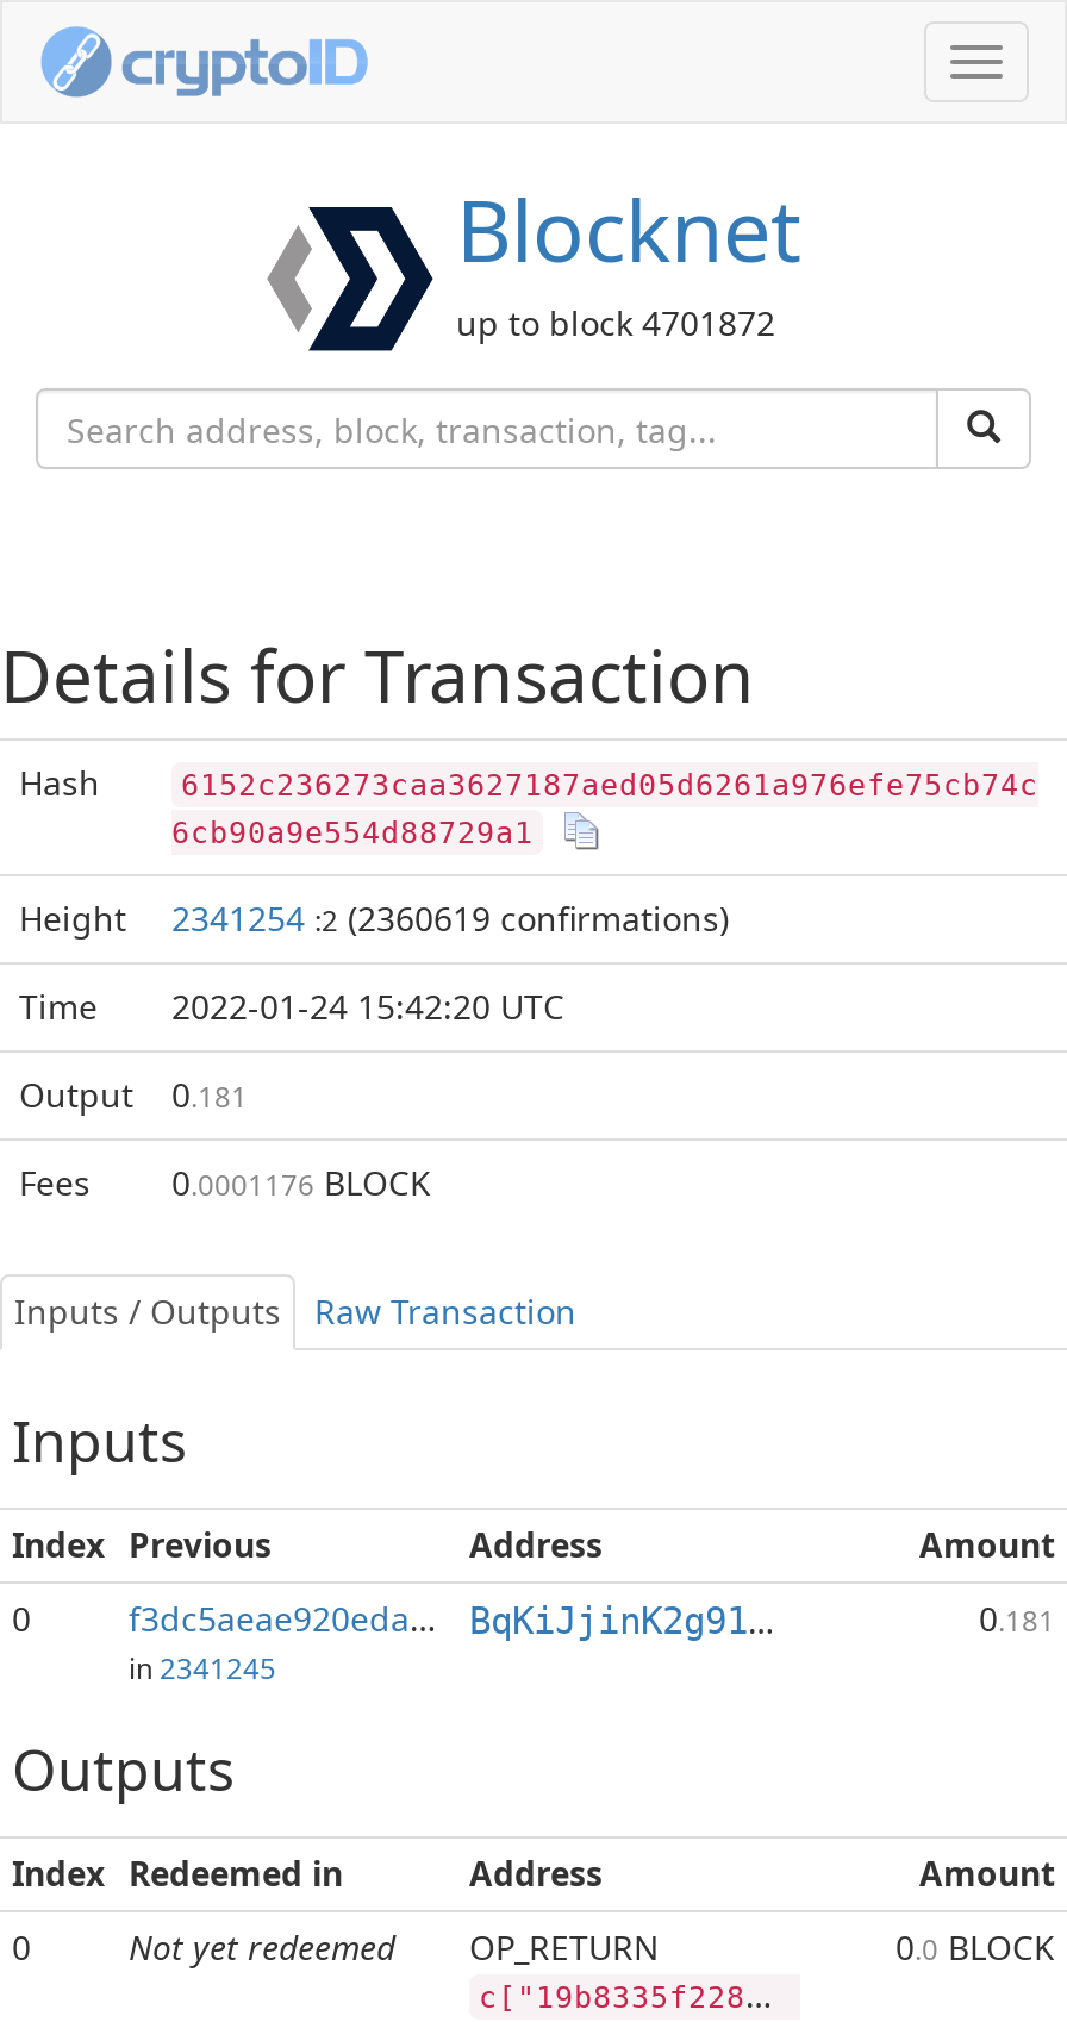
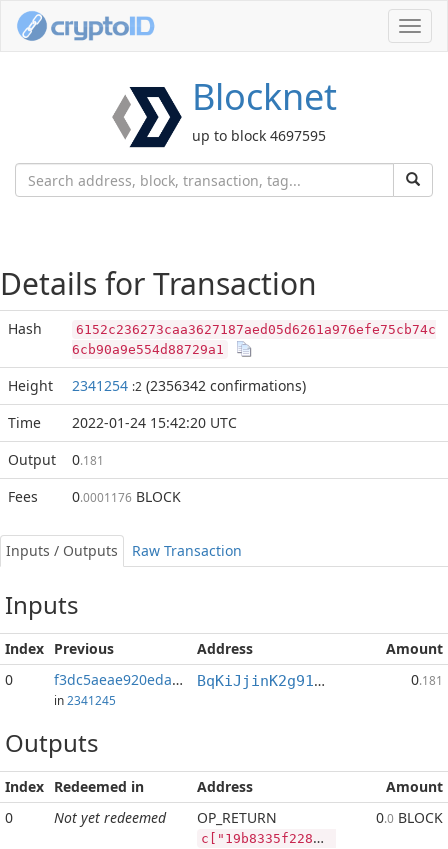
- up to block 4701872
+ up to block 4697595

- 2341254 :2 (2360619 confirmations)
+ 2341254 :2 (2356342 confirmations)
